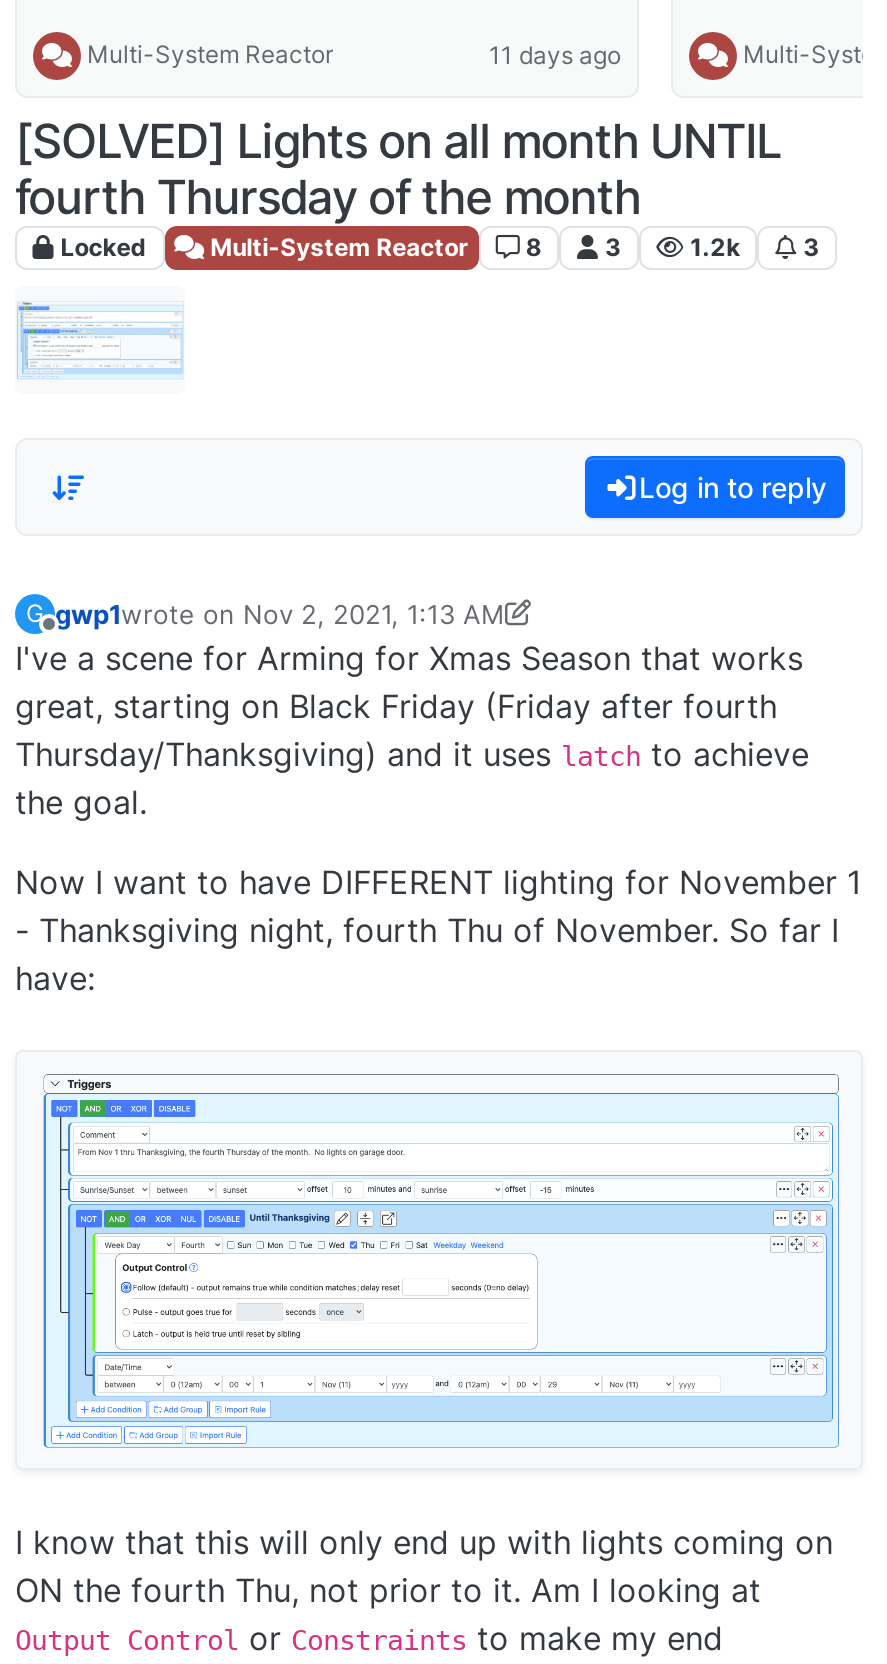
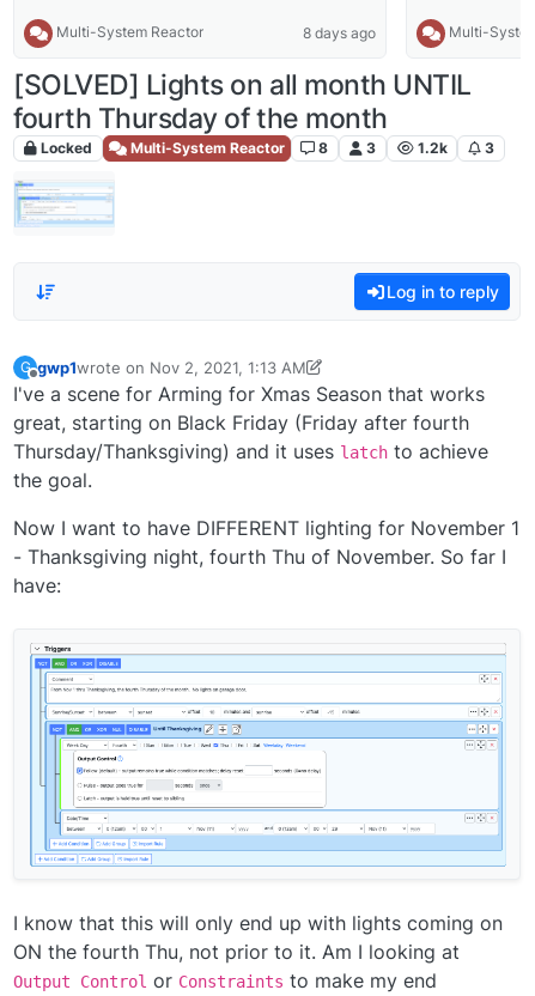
- 11 days ago
+ 8 days ago
